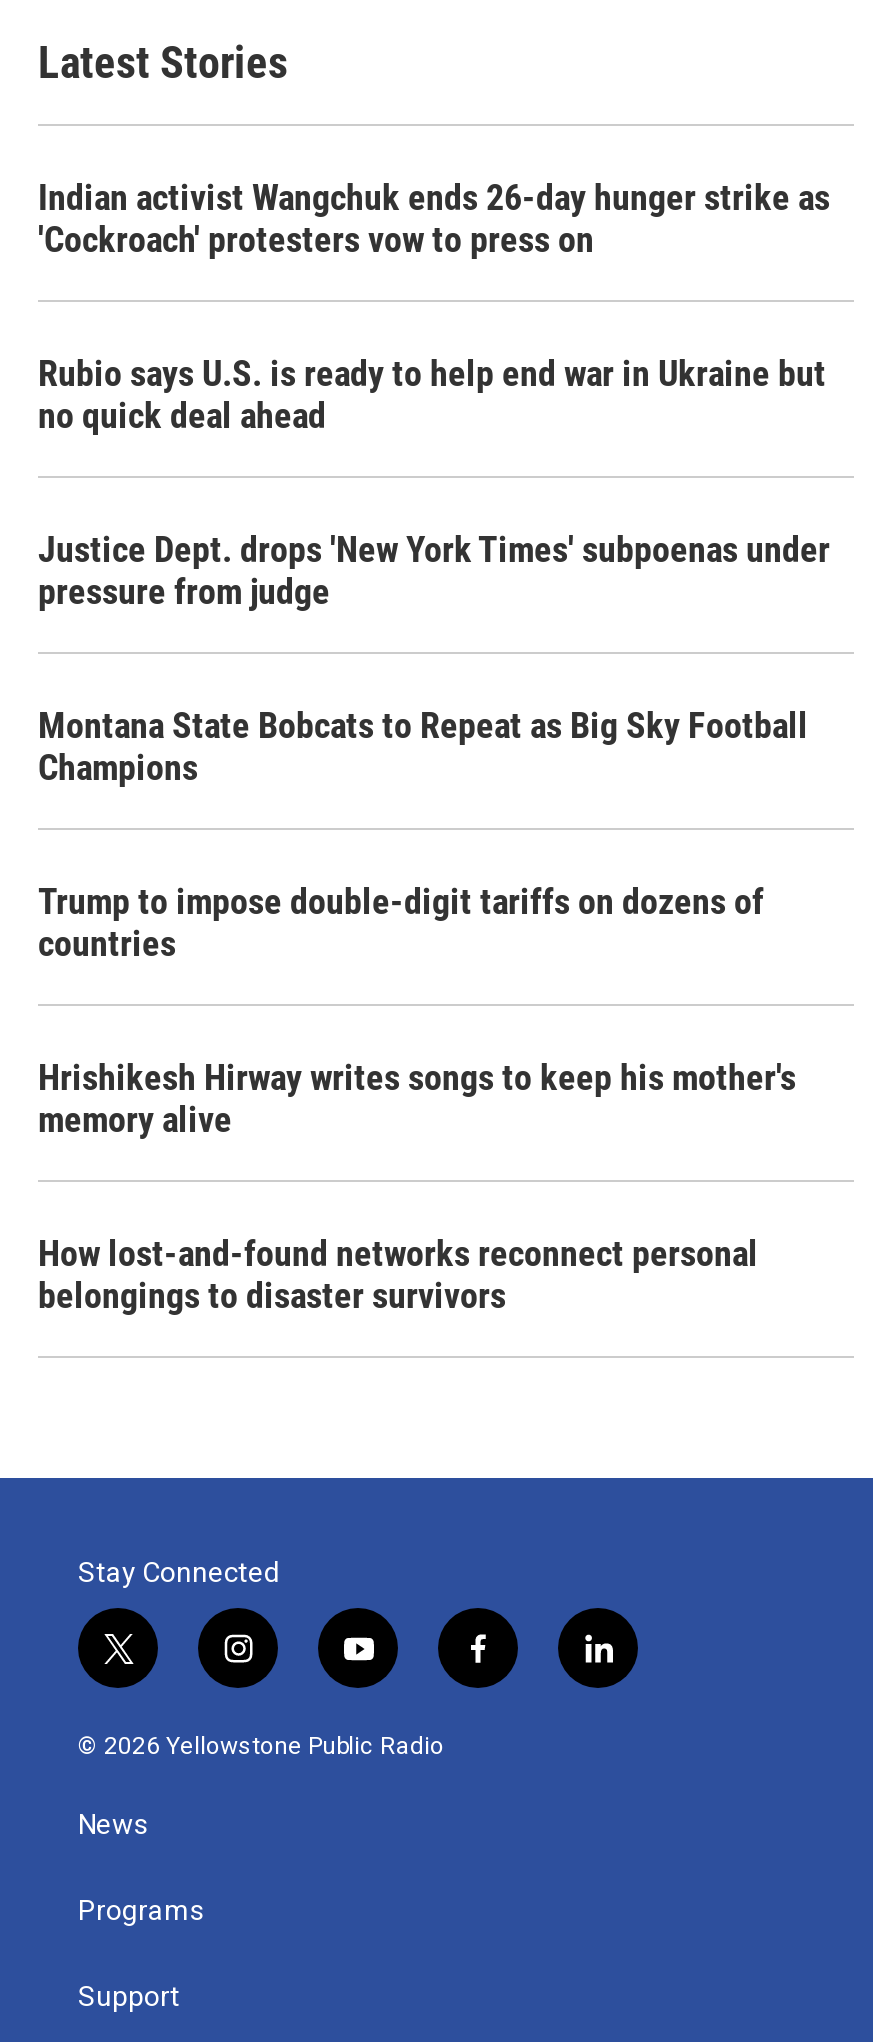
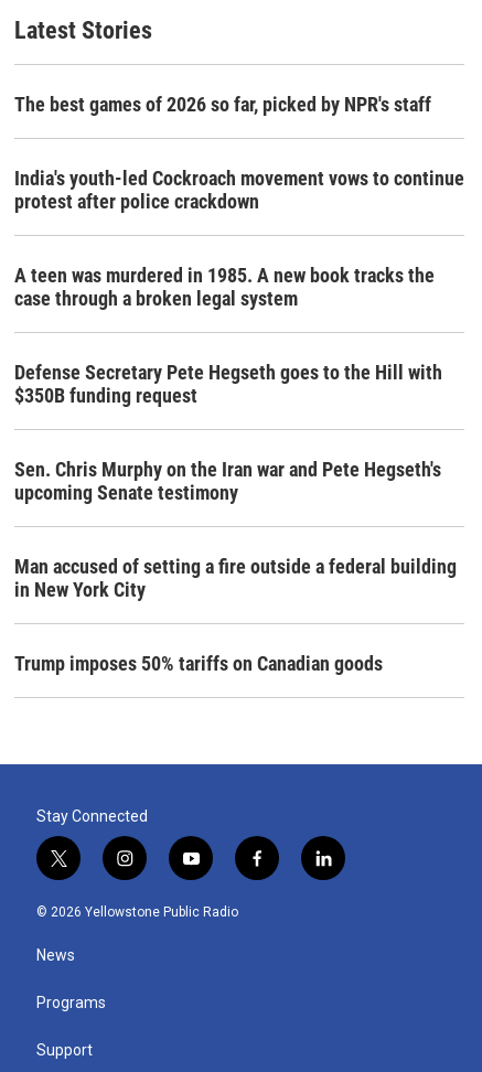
- Indian activist Wangchuk ends 26-day hunger strike as
- 'Cockroach' protesters vow to press on
+ The best games of 2026 so far, picked by NPR's staff

- Rubio says U.S. is ready to help end war in Ukraine but
- no quick deal ahead
+ India's youth-led Cockroach movement vows to continue
+ protest after police crackdown

- Justice Dept. drops 'New York Times' subpoenas under
- pressure from judge
+ A teen was murdered in 1985. A new book tracks the
+ case through a broken legal system

- Montana State Bobcats to Repeat as Big Sky Football
- Champions
+ Defense Secretary Pete Hegseth goes to the Hill with
+ $350B funding request

- Trump to impose double-digit tariffs on dozens of
- countries
+ Sen. Chris Murphy on the Iran war and Pete Hegseth's
+ upcoming Senate testimony

- Hrishikesh Hirway writes songs to keep his mother's
- memory alive
+ Man accused of setting a fire outside a federal building
+ in New York City

- How lost-and-found networks reconnect personal
- belongings to disaster survivors
+ Trump imposes 50% tariffs on Canadian goods
